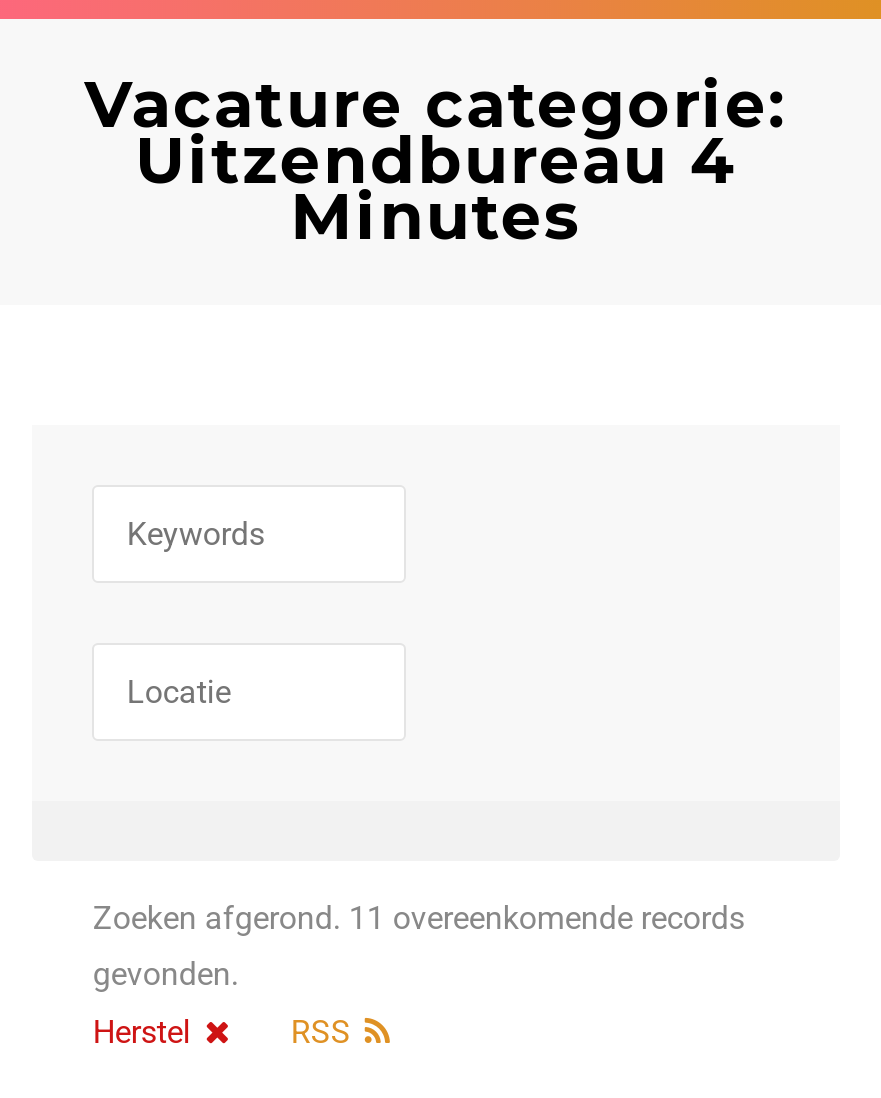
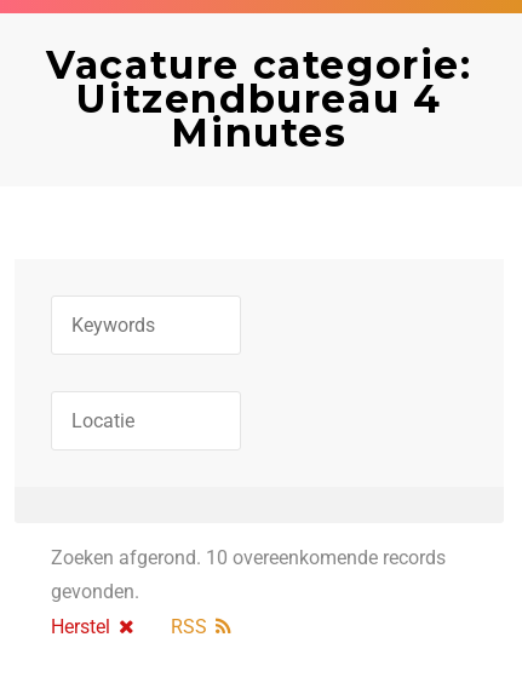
- Zoeken afgerond. 11 overeenkomende records
+ Zoeken afgerond. 10 overeenkomende records
